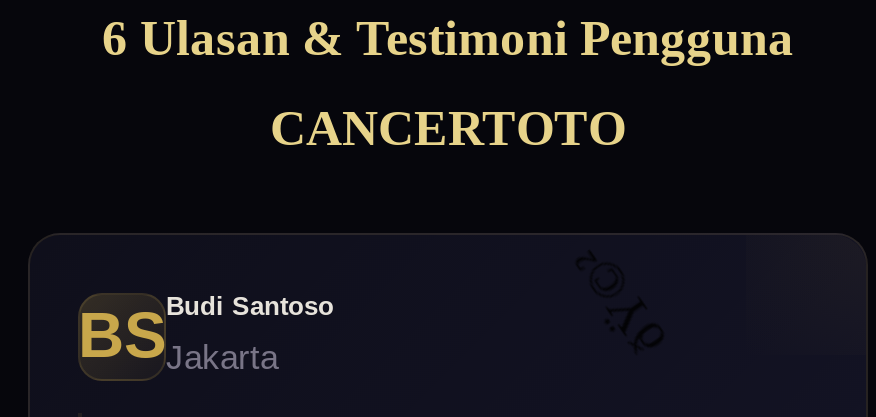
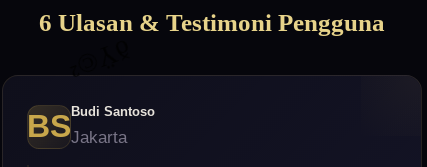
- CANCERTOTO
